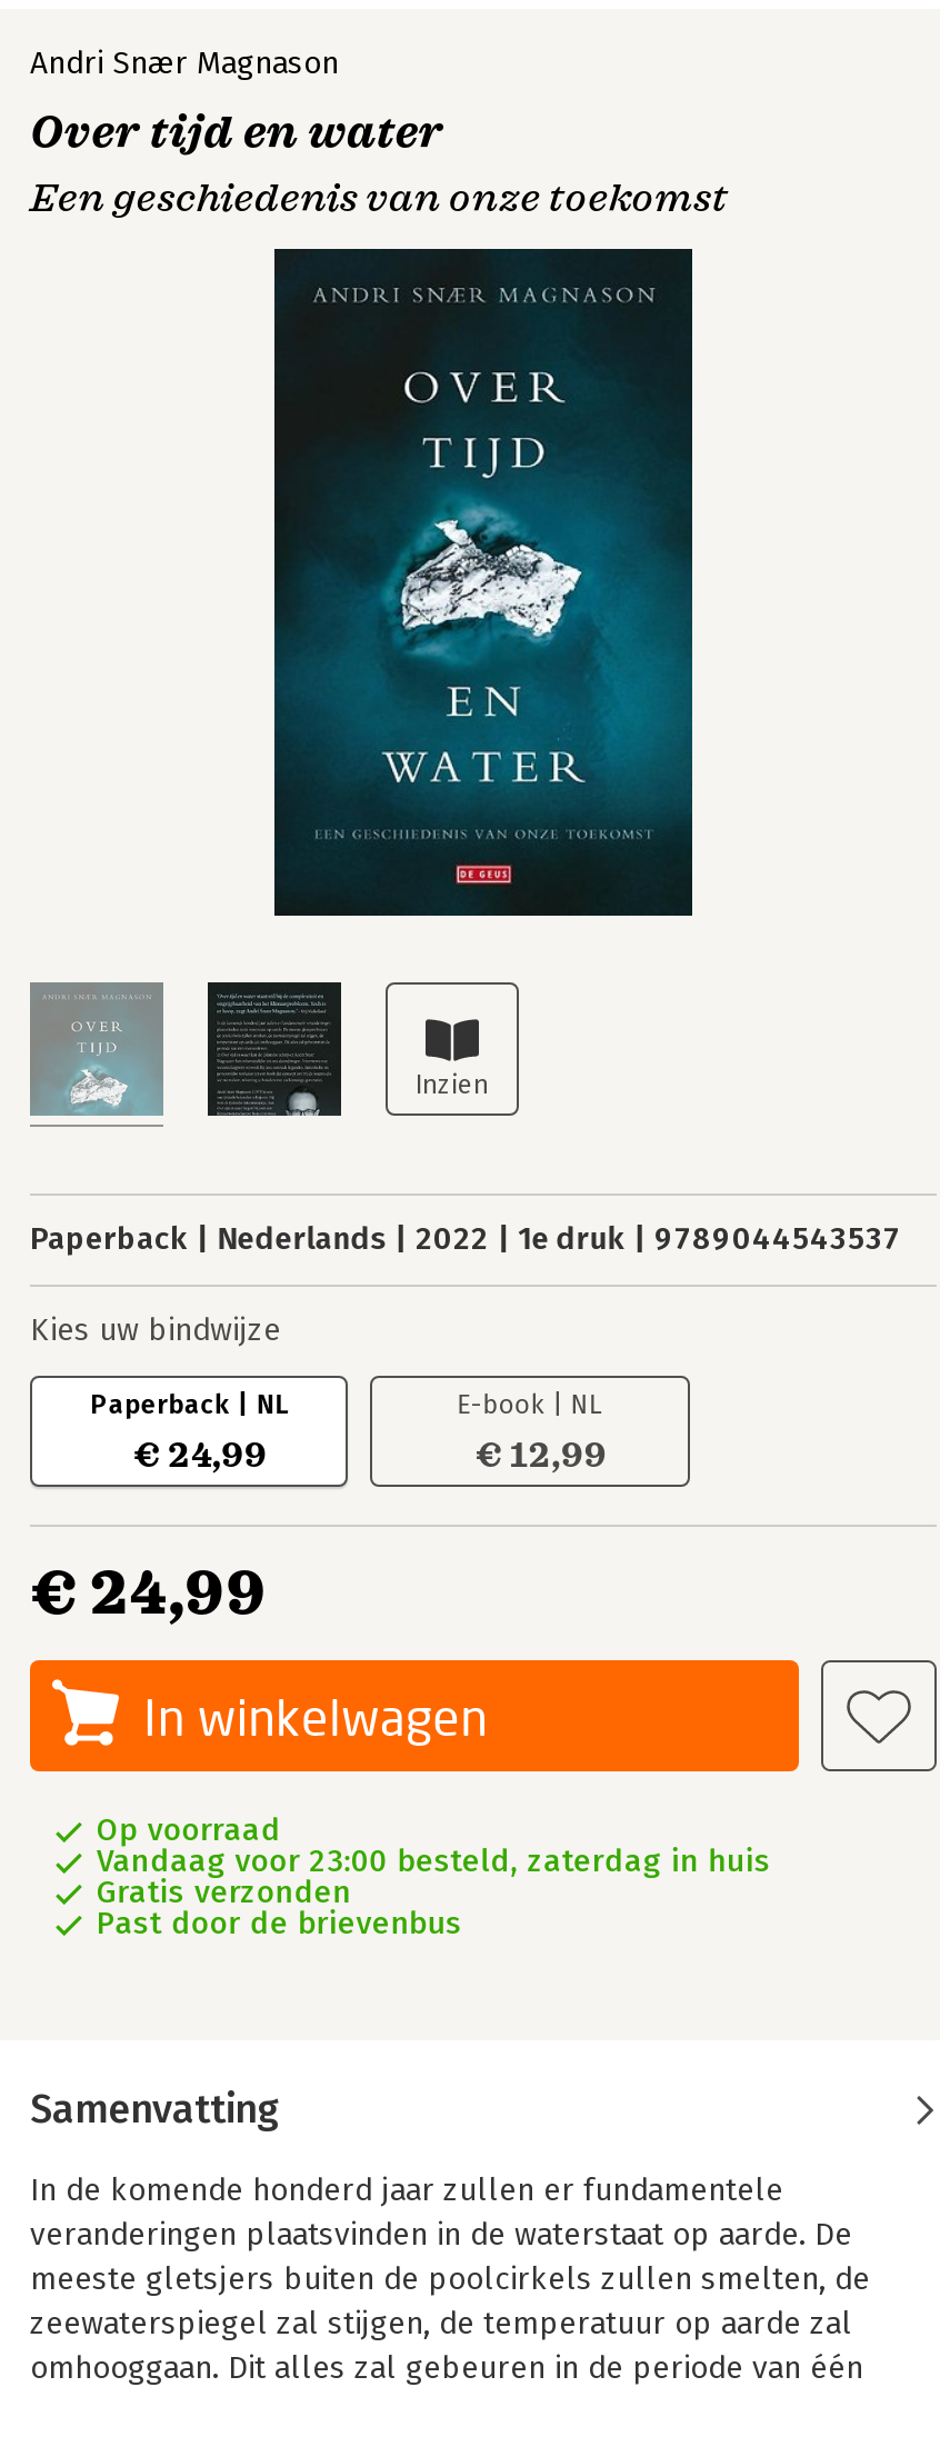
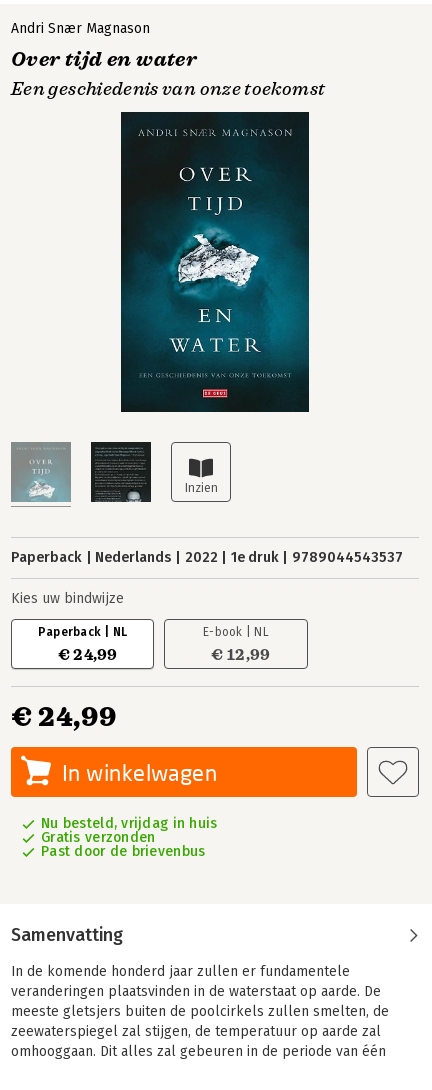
- Op voorraad
- Vandaag voor 23:00 besteld, zaterdag in huis
+ Nu besteld, vrijdag in huis
